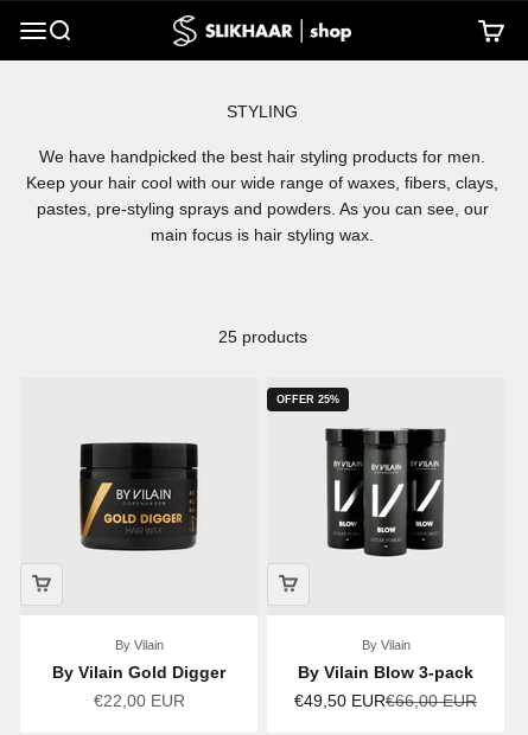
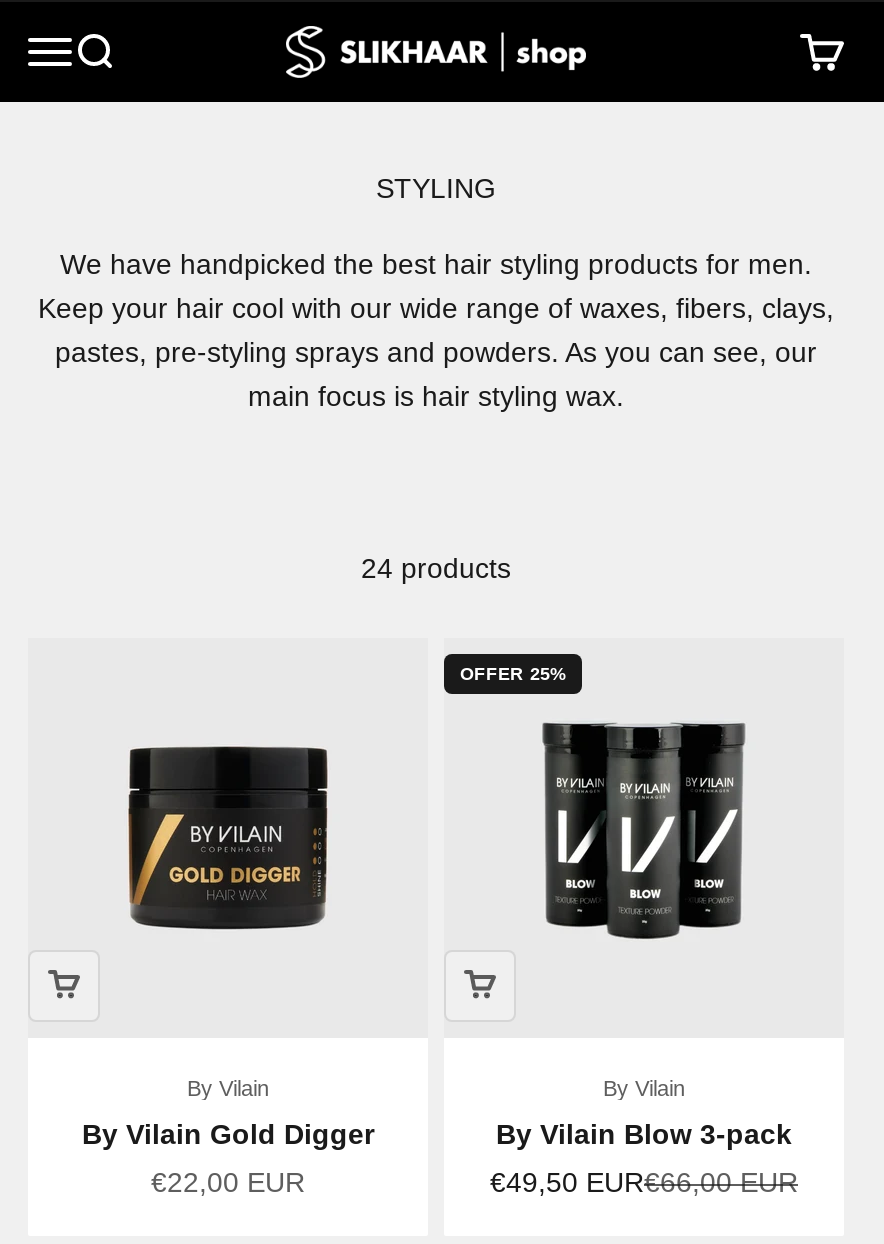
- 25 products
+ 24 products
